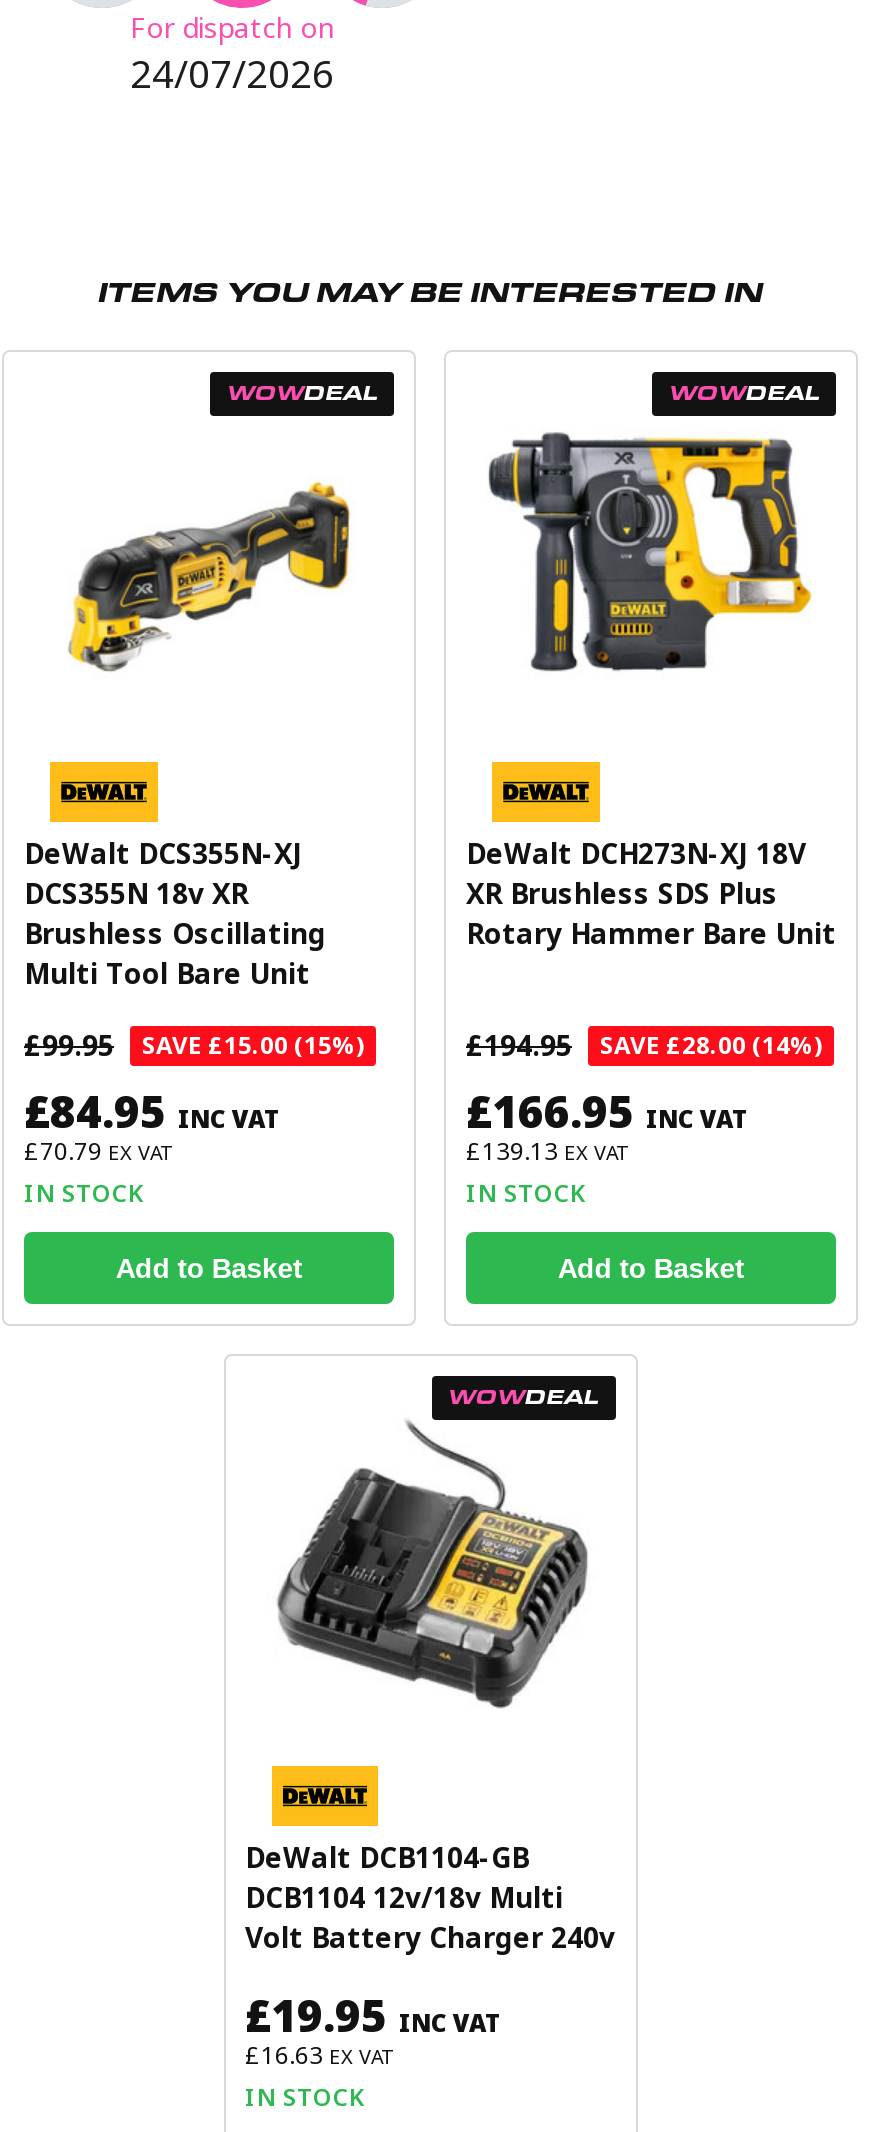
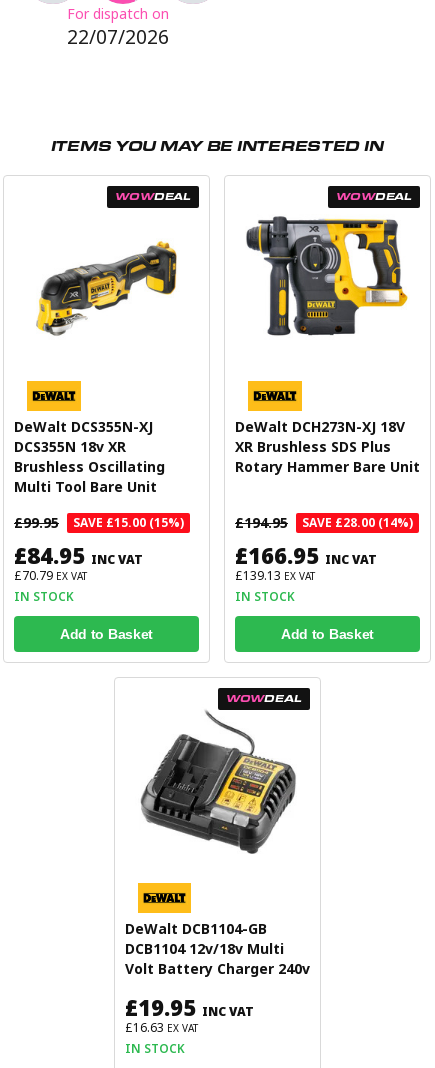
- 24/07/2026
+ 22/07/2026
